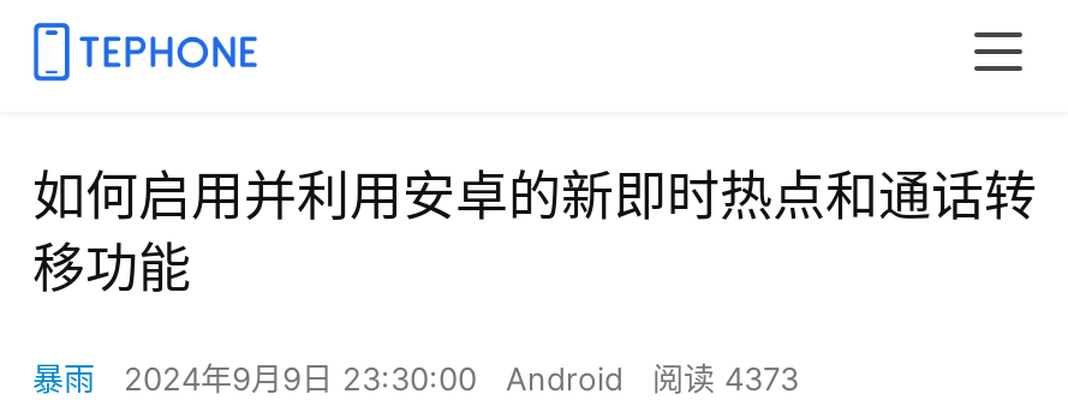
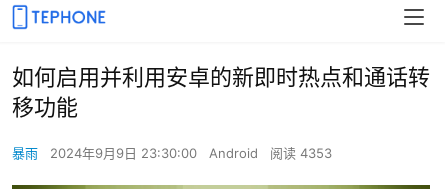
- 阅读 4373
+ 阅读 4353
